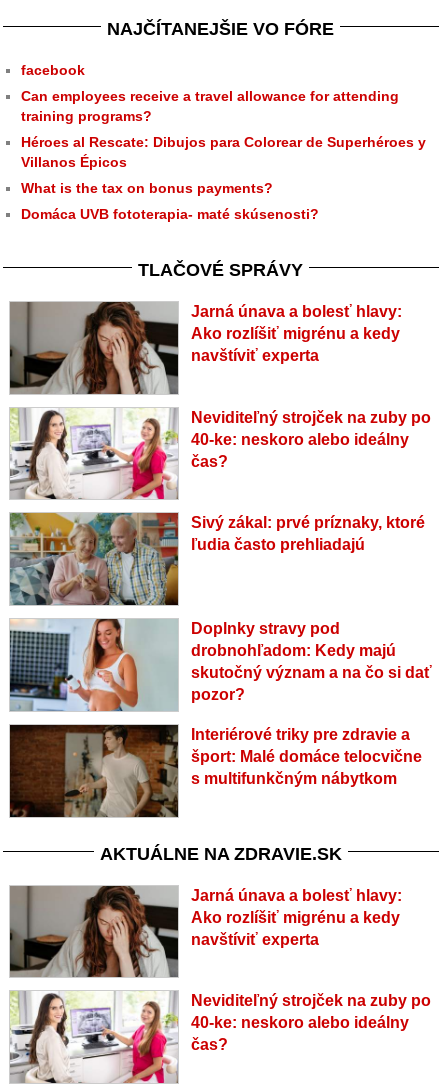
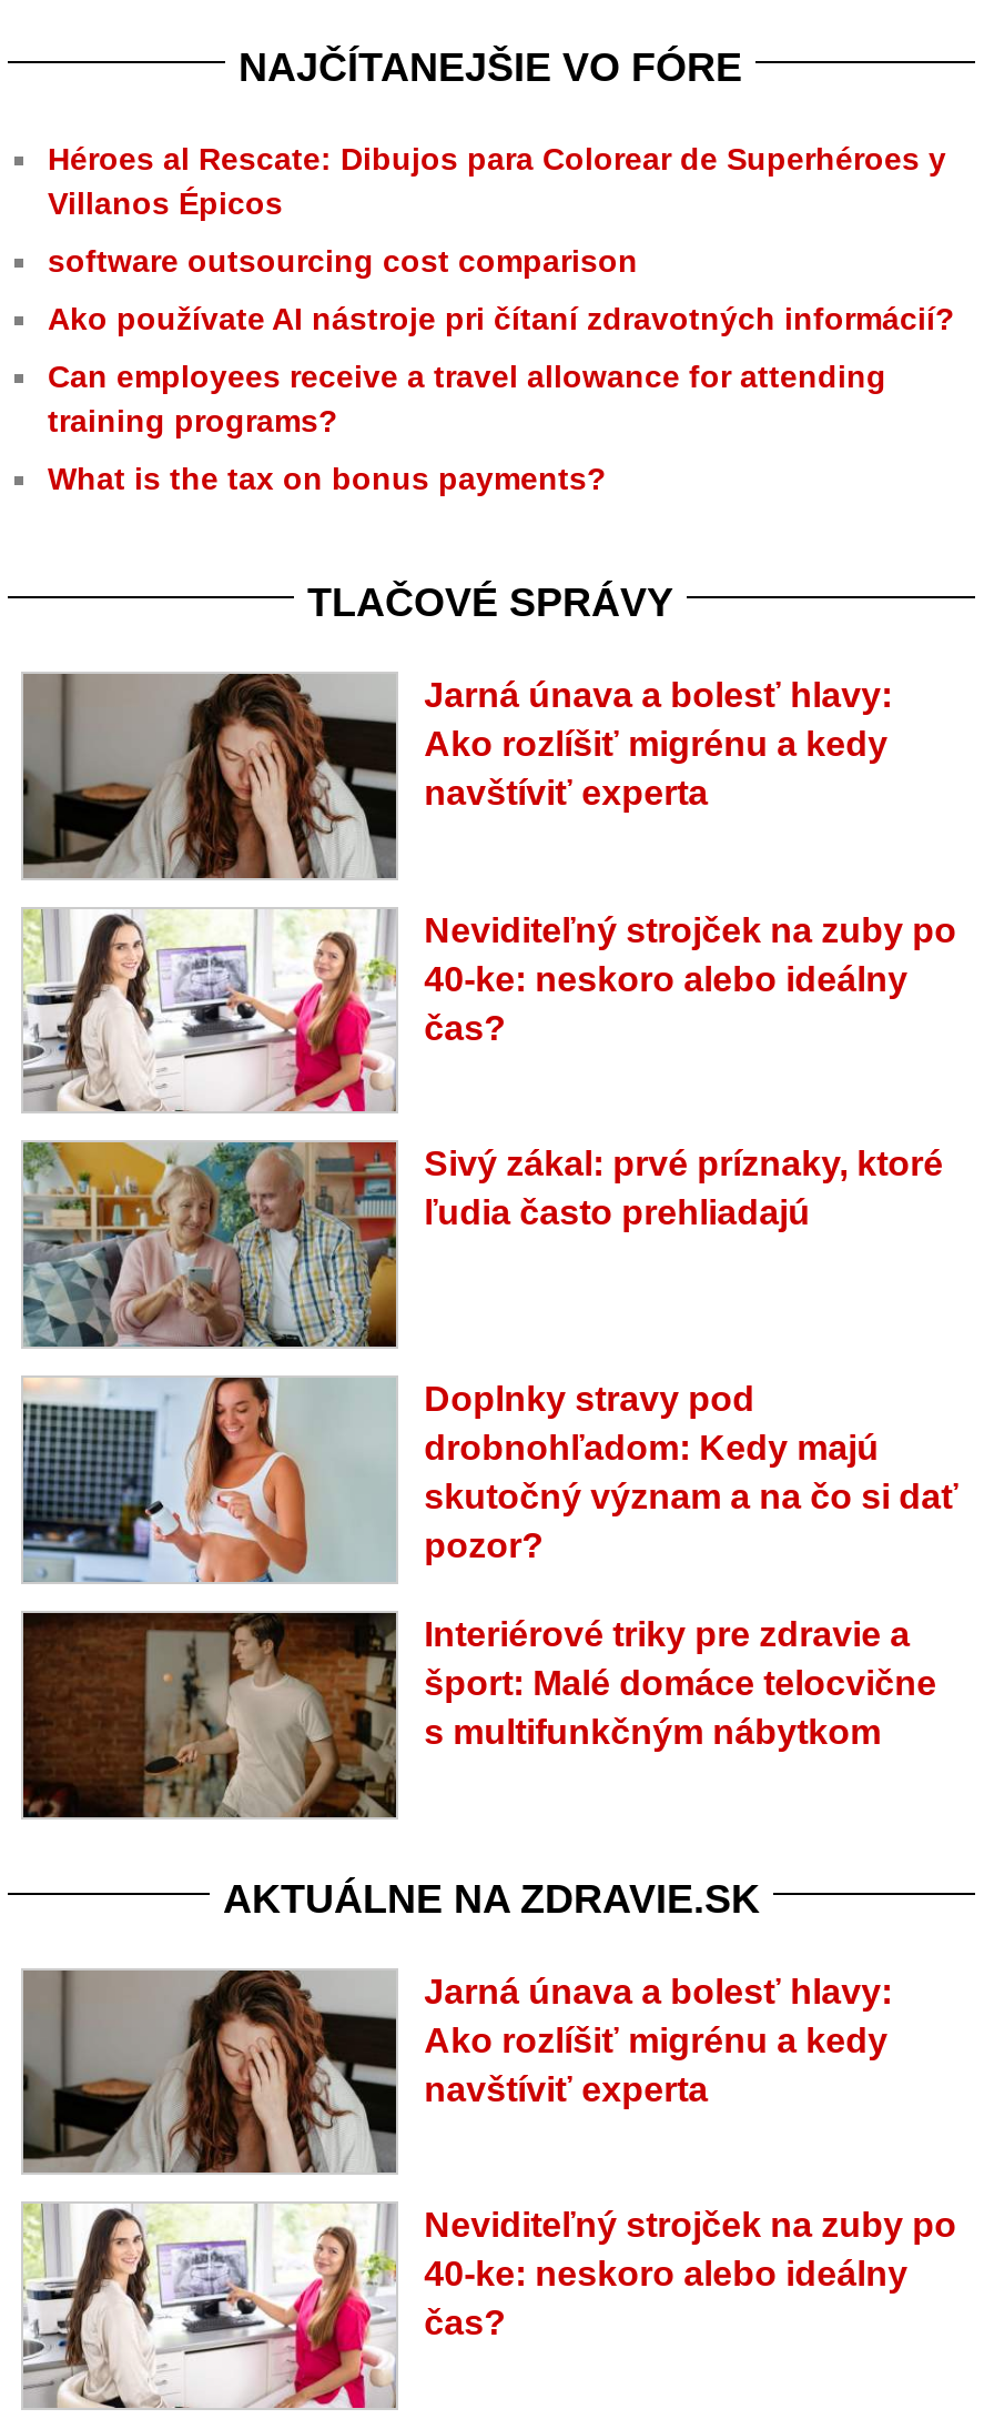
- facebook
+ software outsourcing cost comparison
+ Ako používate AI nástroje pri čítaní zdravotných informácií?

moved down: Can employees receive a travel allowance for attending | training programs?

moved up: Héroes al Rescate: Dibujos para Colorear de Superhéroes y | Villanos Épicos

moved down: What is the tax on bonus payments?

- Domáca UVB fototerapia- maté skúsenosti?
